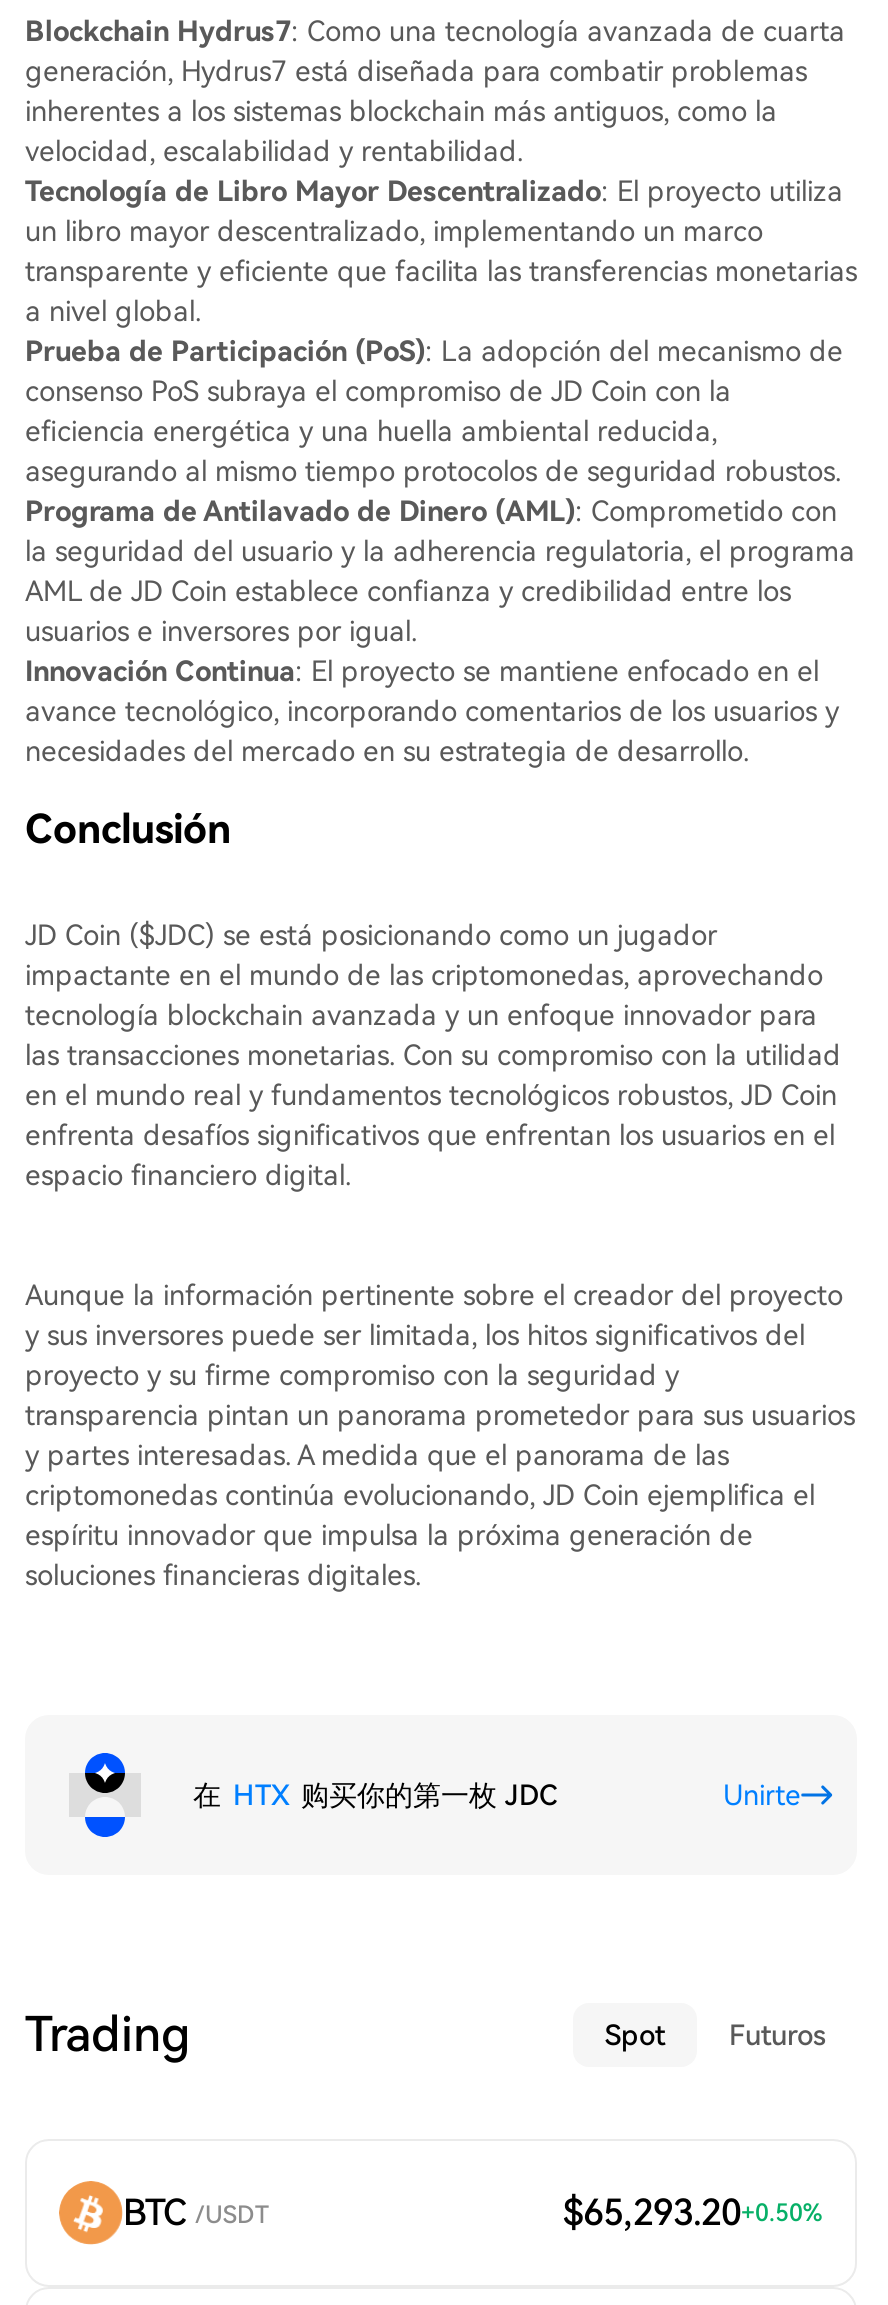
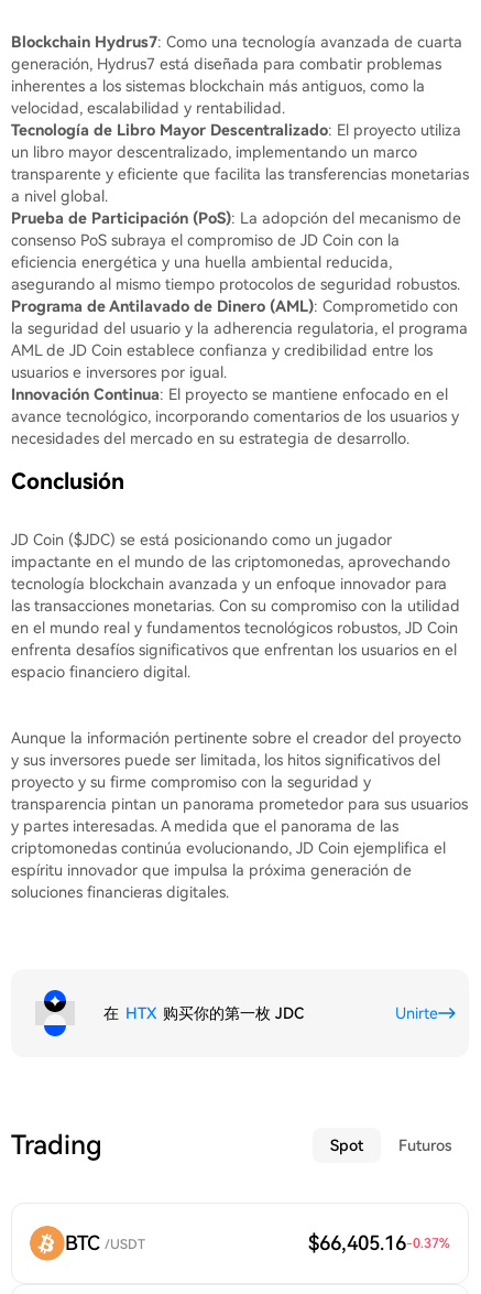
- $65,293.20+0.50%
+ $66,405.16-0.37%
